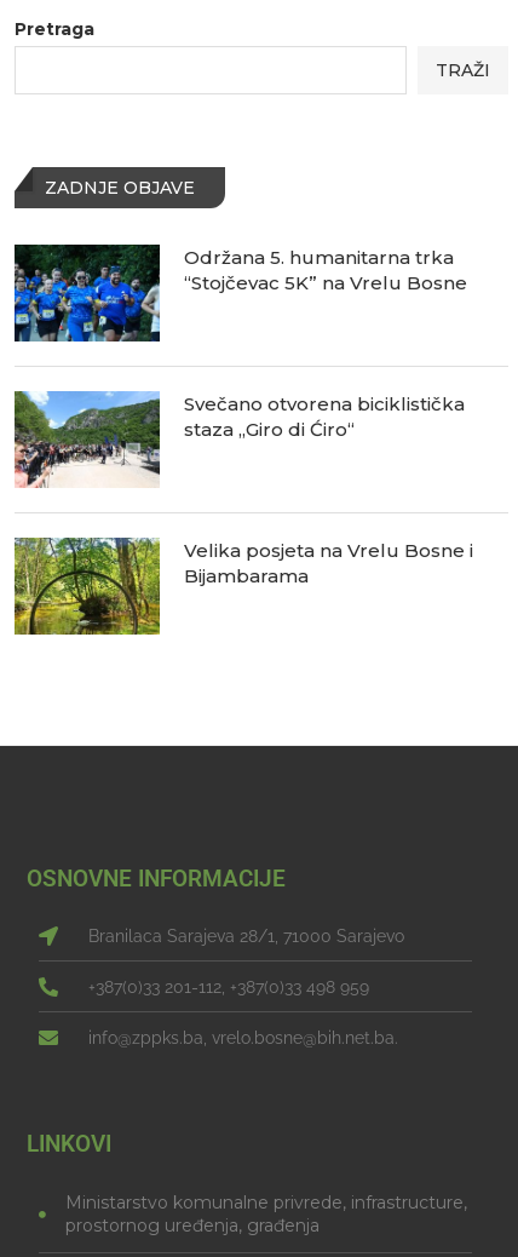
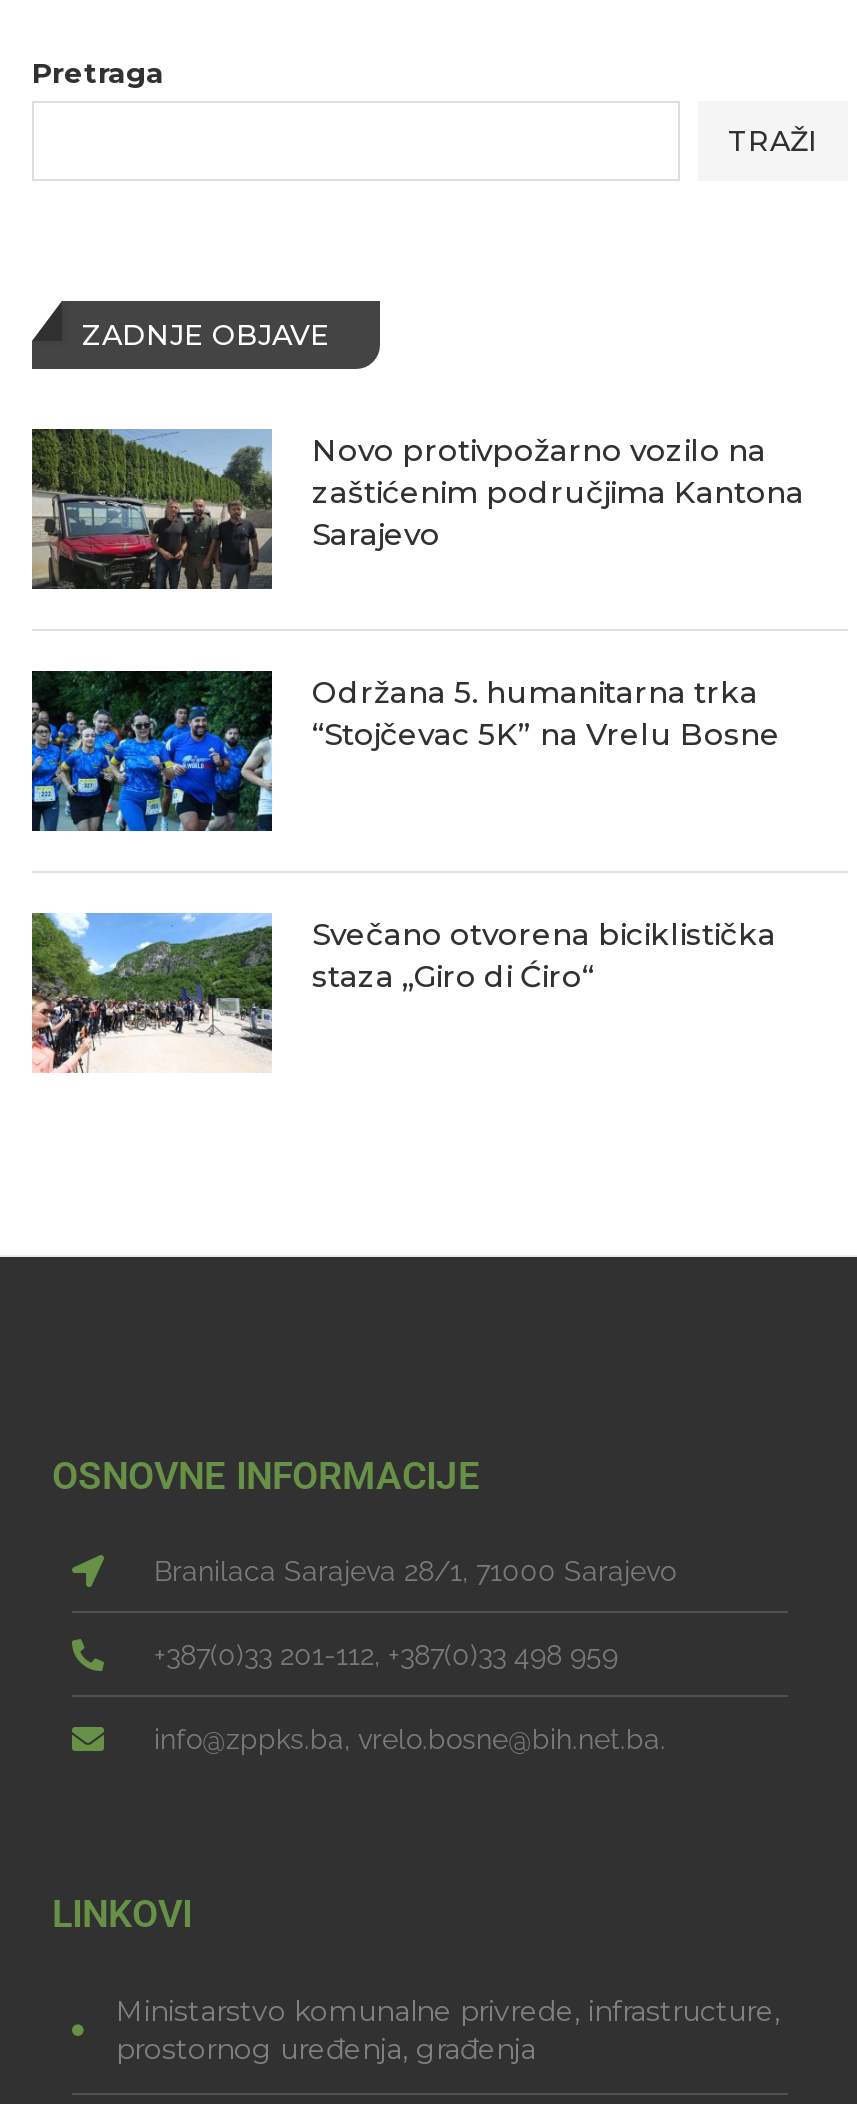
+ [image]
+ Novo protivpožarno vozilo na
+ zaštićenim područjima Kantona
+ Sarajevo

moved down: [image] | Održana 5. humanitarna trka | “Stojčevac 5K” na Vrelu Bosne | Svečano otvorena biciklistička | staza „Giro di Ćiro“

- [image]
- Velika posjeta na Vrelu Bosne i
- Bijambarama
